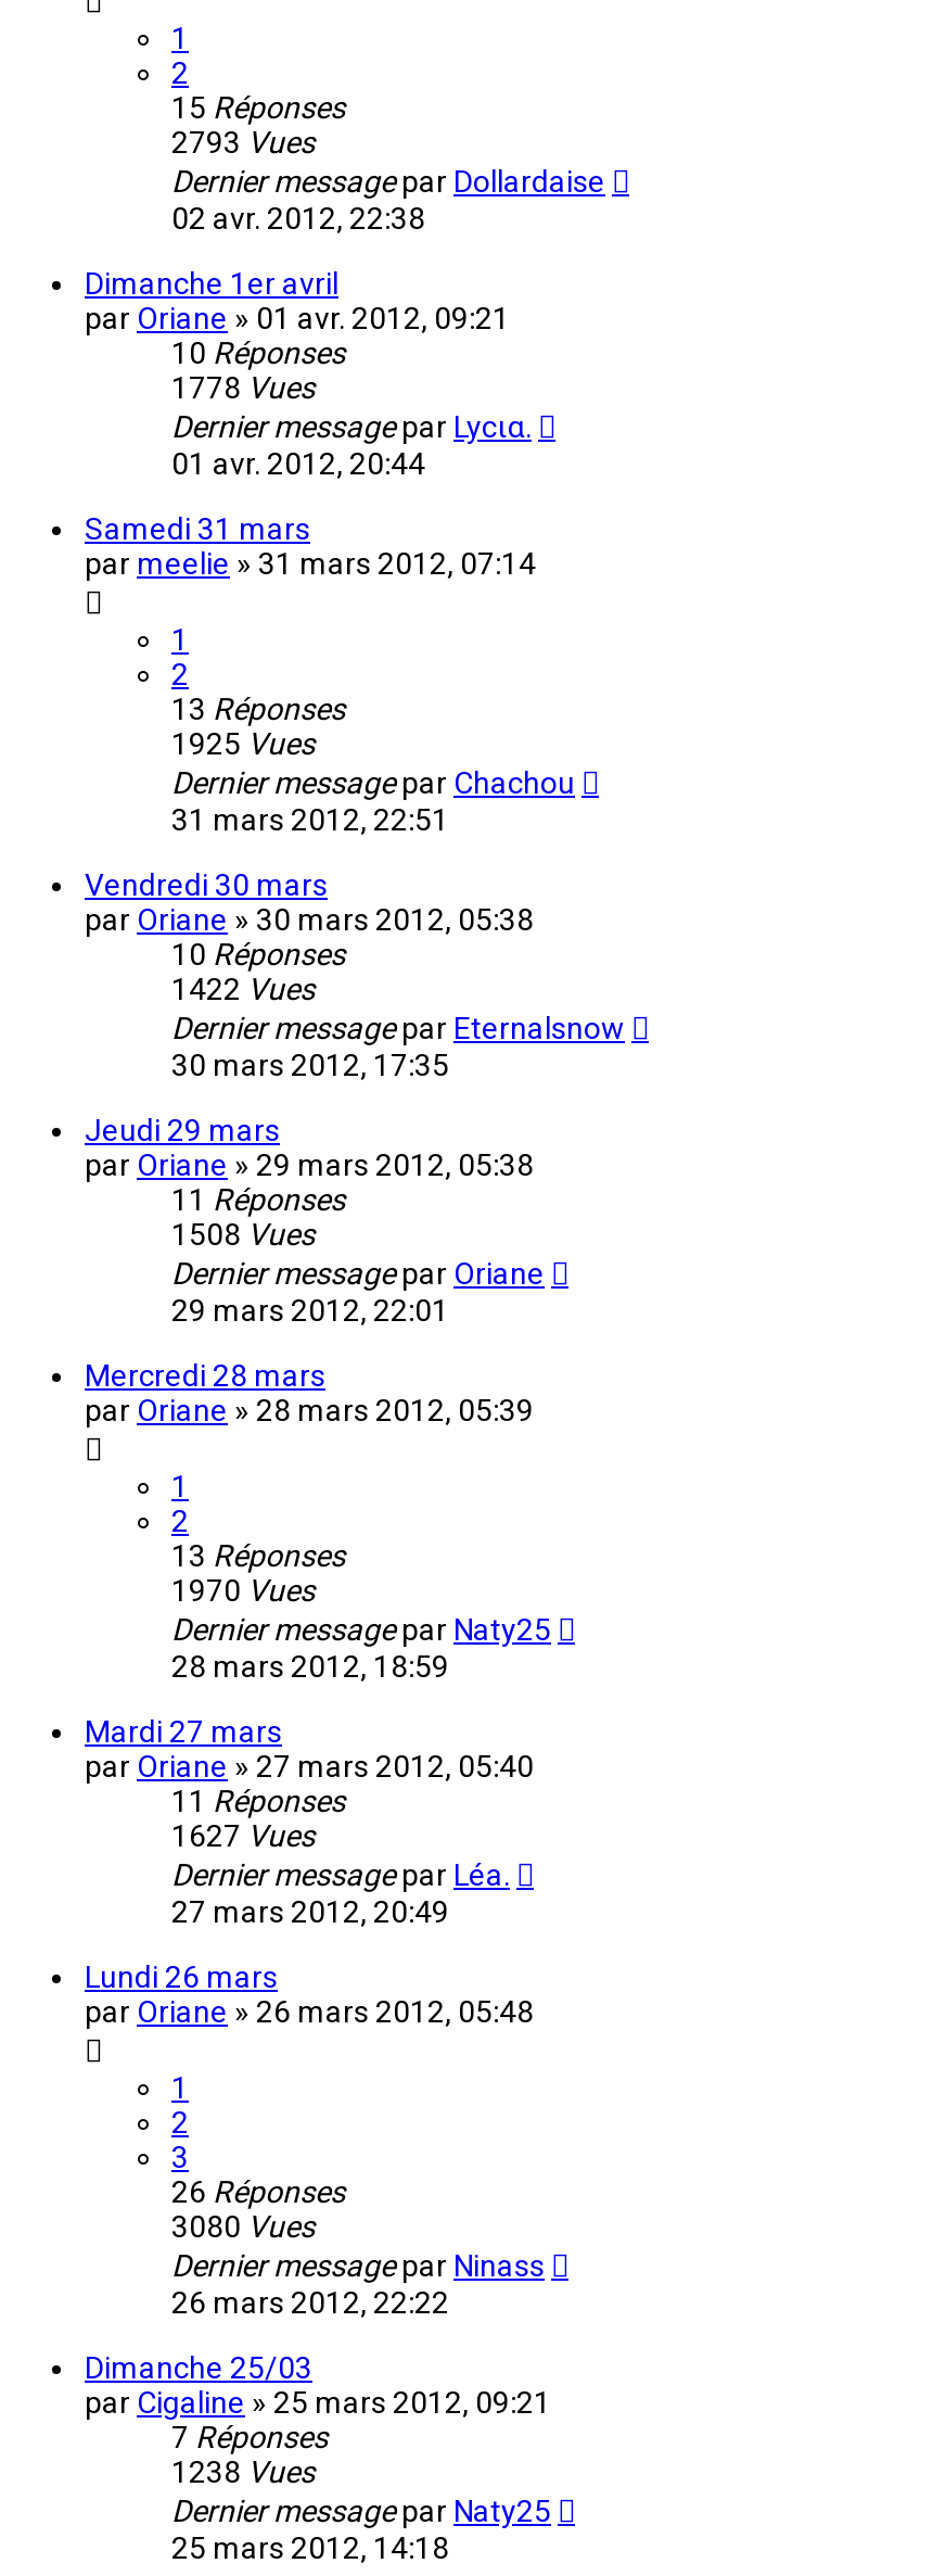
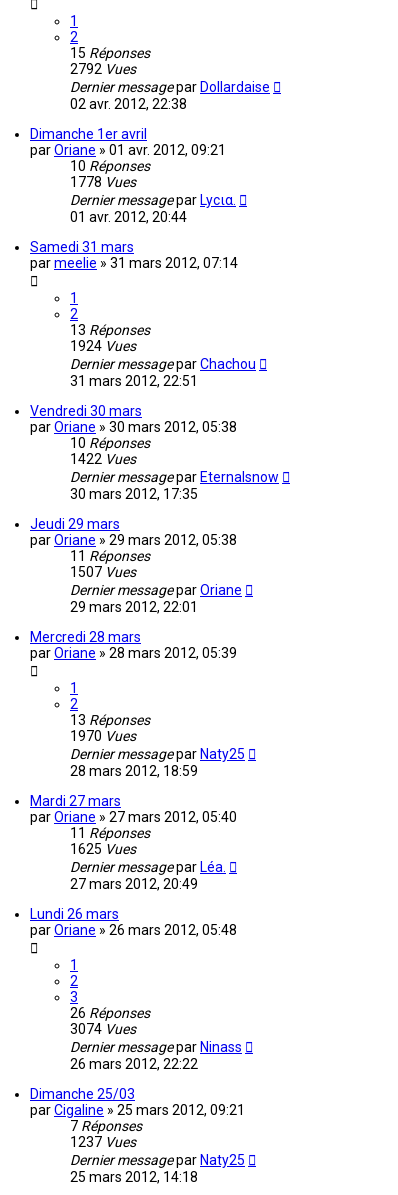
- 2793 Vues
+ 2792 Vues

- 1925 Vues
+ 1924 Vues

- 1508 Vues
+ 1507 Vues

- 1627 Vues
+ 1625 Vues

- 3080 Vues
+ 3074 Vues

- 1238 Vues
+ 1237 Vues
